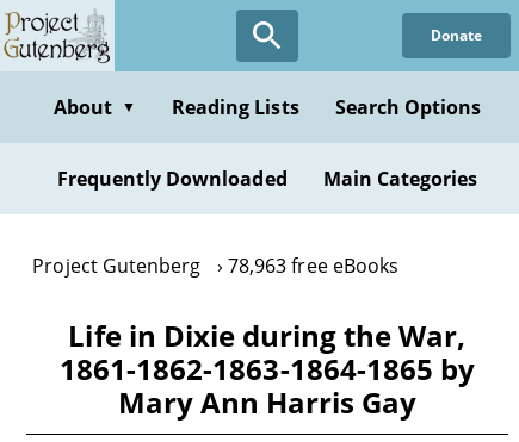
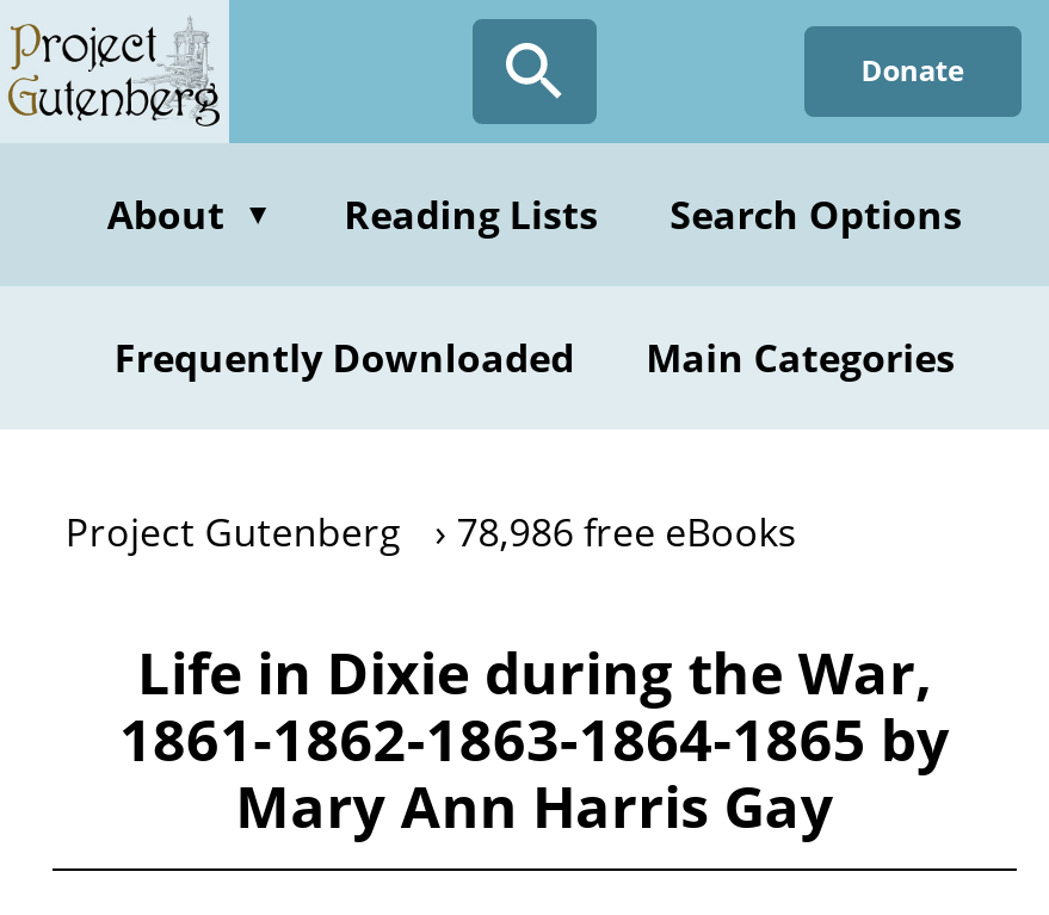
- Project Gutenberg 78,963 free eBooks
+ Project Gutenberg 78,986 free eBooks
